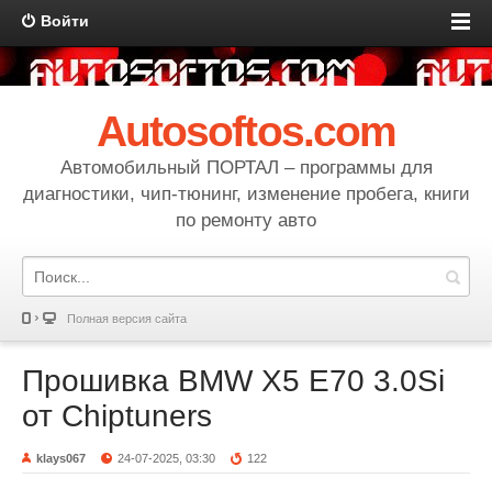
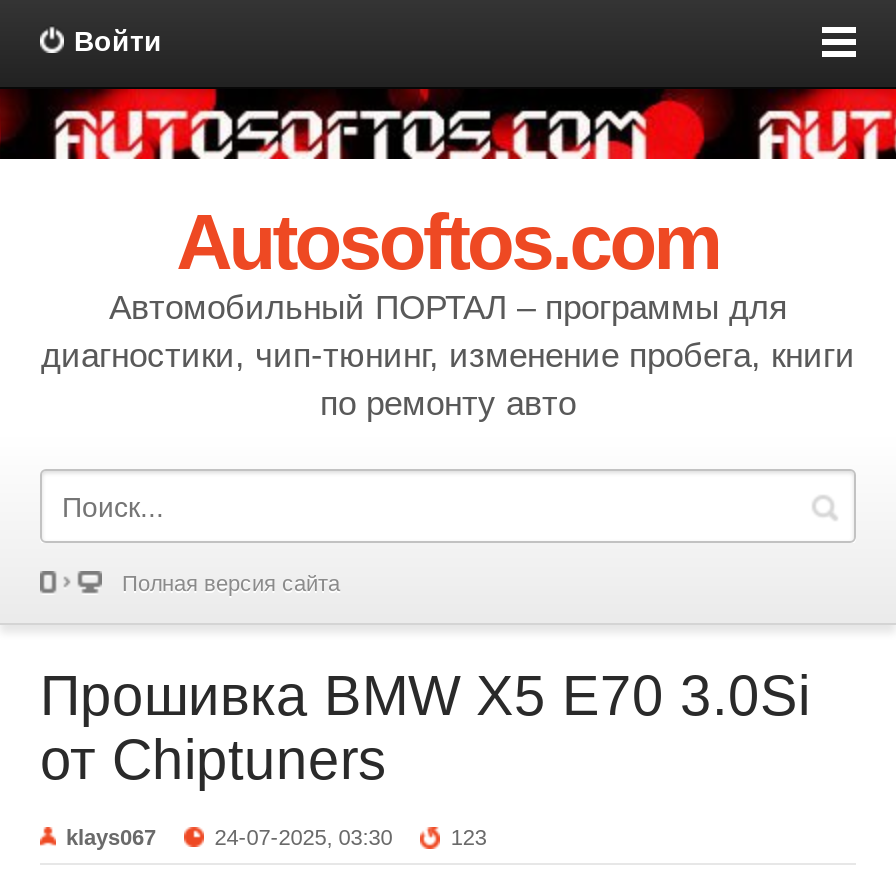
- 122
+ 123
